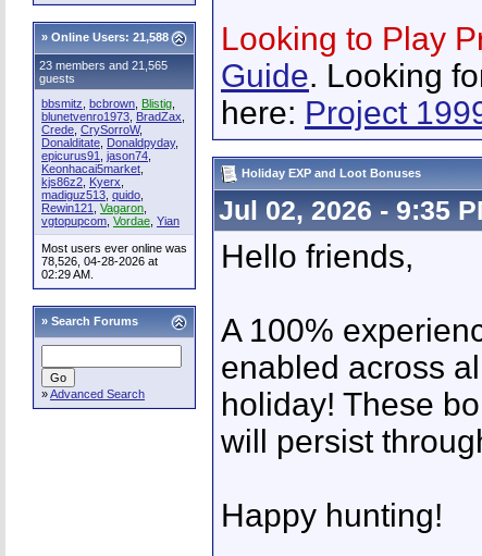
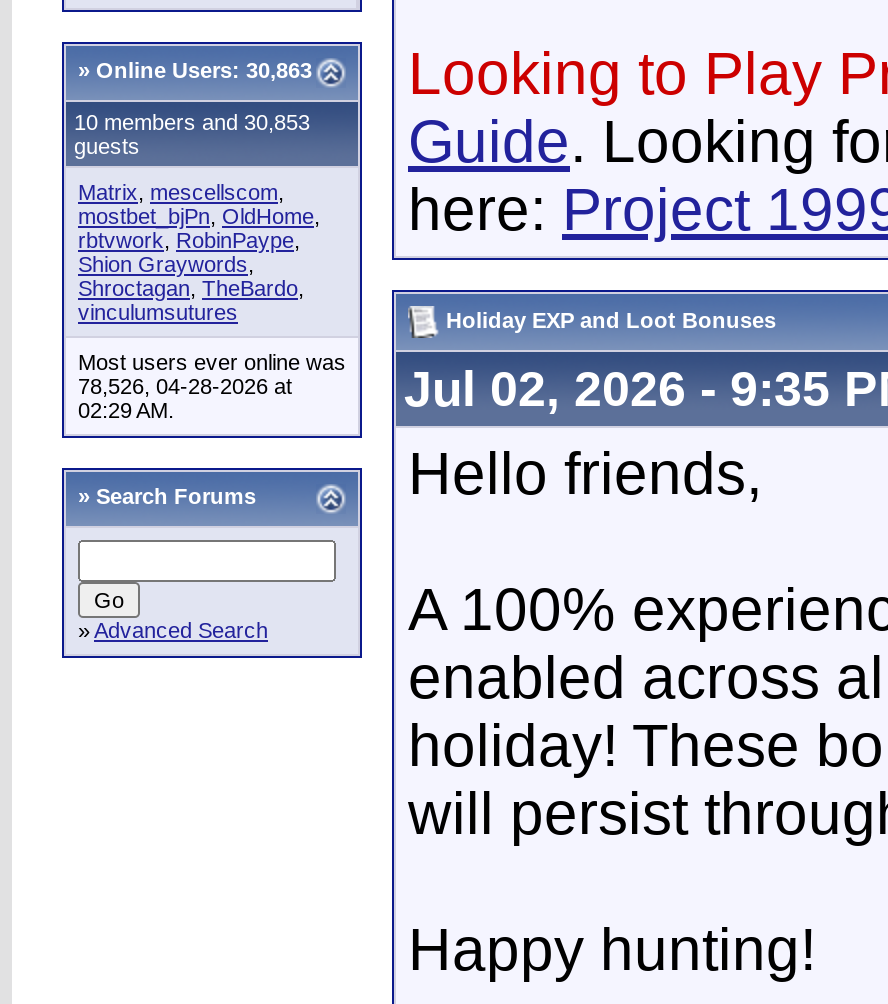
- » Online Users: 21,588
+ » Online Users: 30,863

- 23 members and 21,565
+ 10 members and 30,853

- bbsmitz, bcbrown, Blistig,
- blunetvenro1973,BradZax,
- Crede,CrySorroW,
- Donalditate,Donaldpyday,
- epicurus91, jason74,
- Keonhacai5market,
- kjs86z2,Kyerx,
- madiguz513,quido,
- Rewin121,Vagaron,
- vgtopupcom,Vordae, Yian
+ Matrix, mescellscom,
+ mostbet_bjPn,OldHome,
+ rbtvwork,RobinPaype,
+ Shion Graywords,
+ Shroctagan,TheBardo,
+ vinculumsutures

moved up: Most users ever online was | 78,526, 04-28-2026 at | 02:29 AM. | » Search Forums | »Advanced Search
